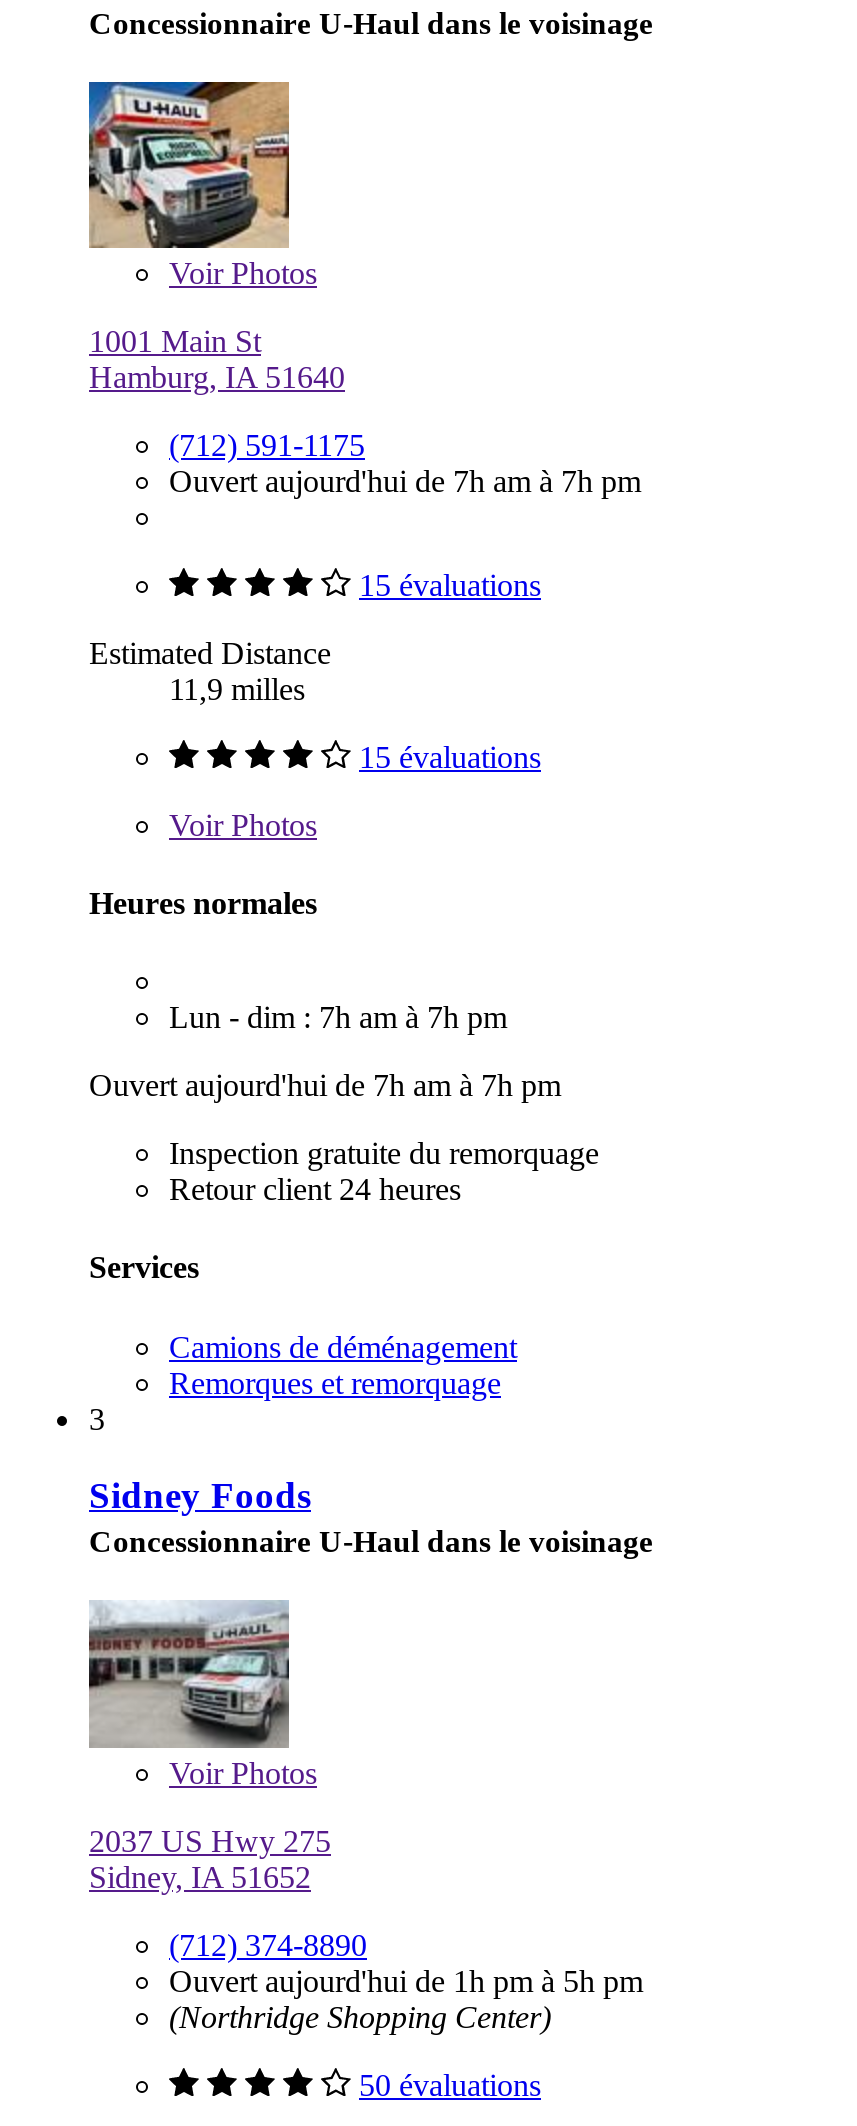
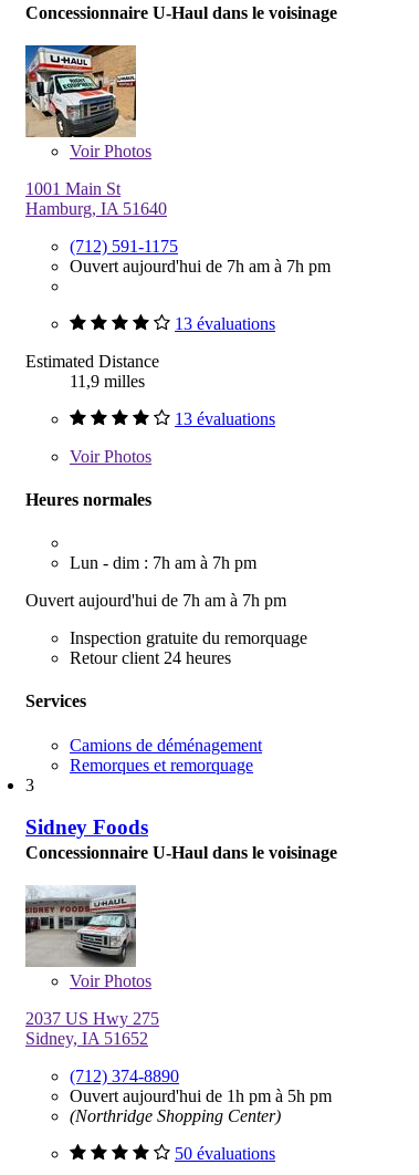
- 15 évaluations
+ 13 évaluations

- 15 évaluations
+ 13 évaluations
